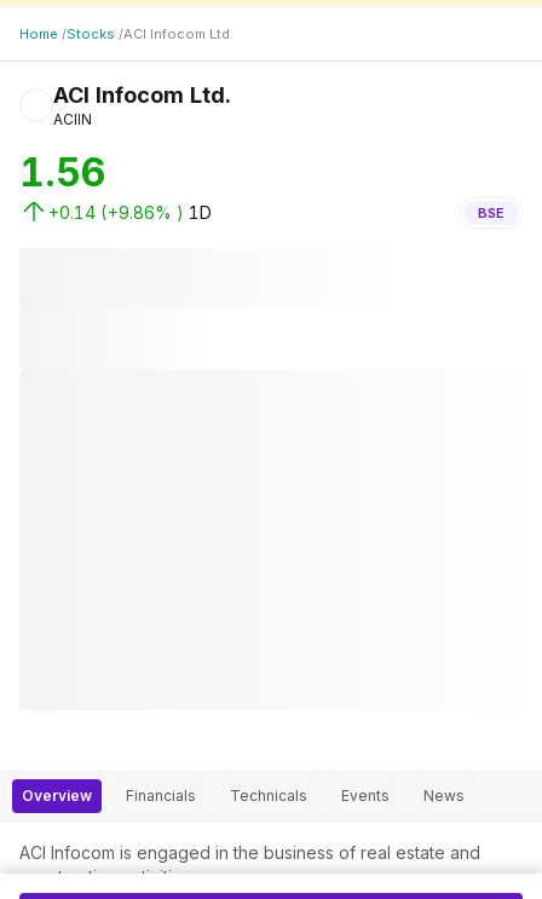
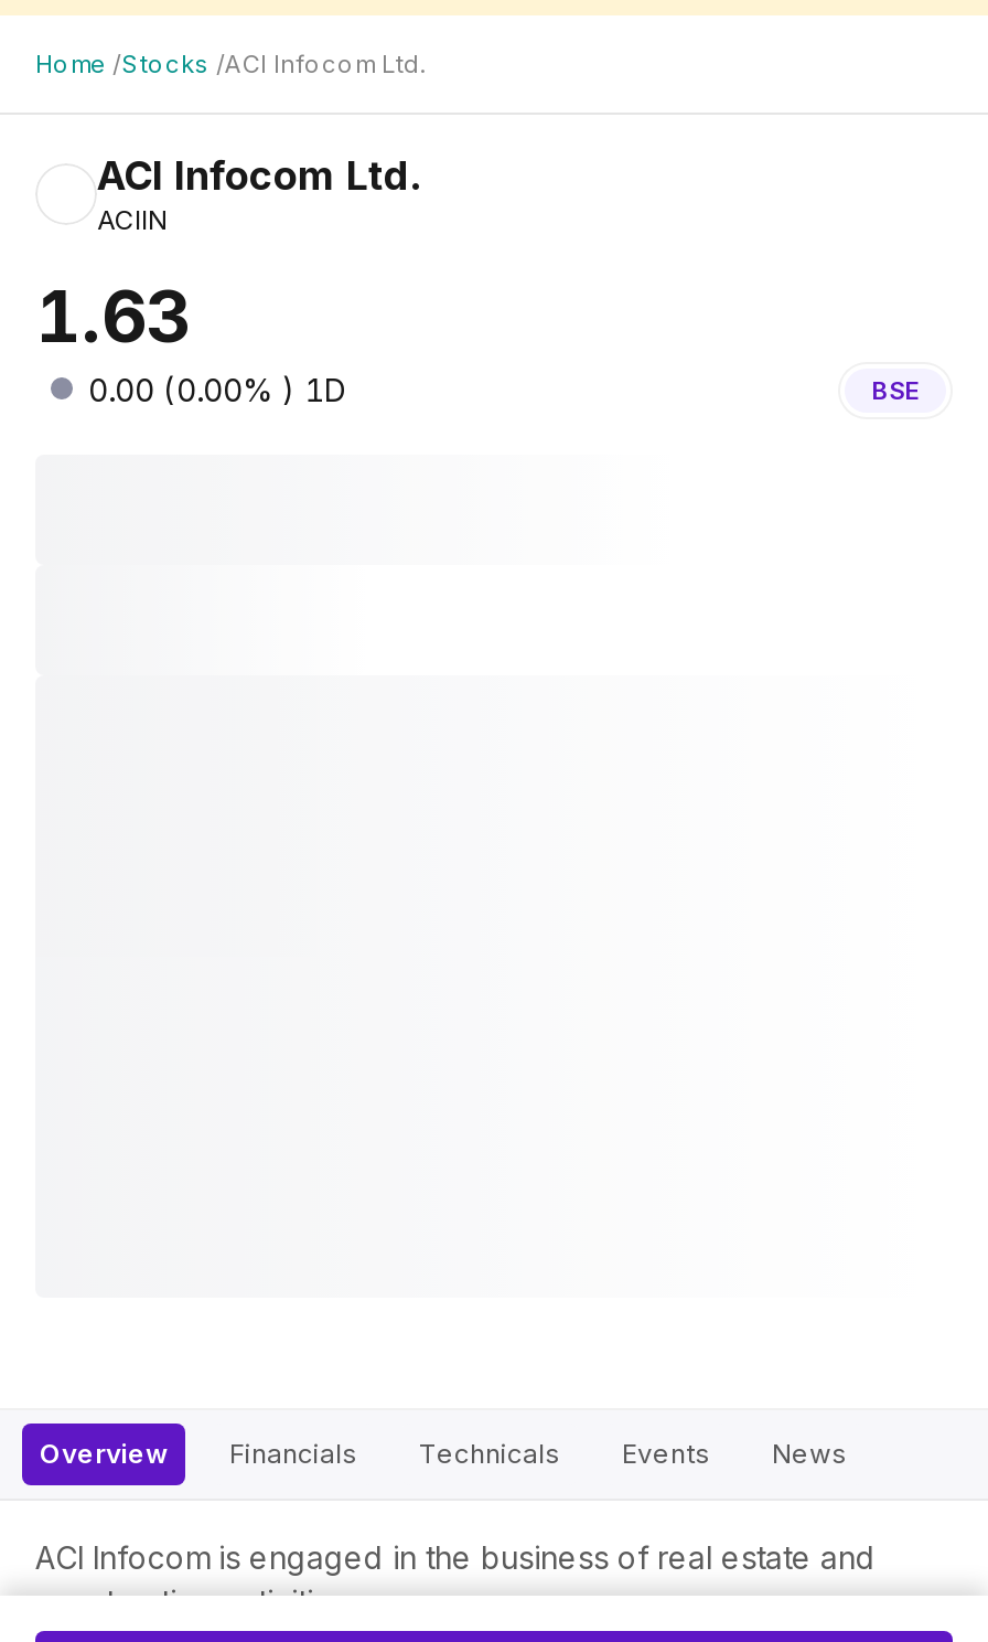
- 1.56
+ 1.63

- +0.14 (+9.86% ) 1D
+ 0.00 (0.00% ) 1D
